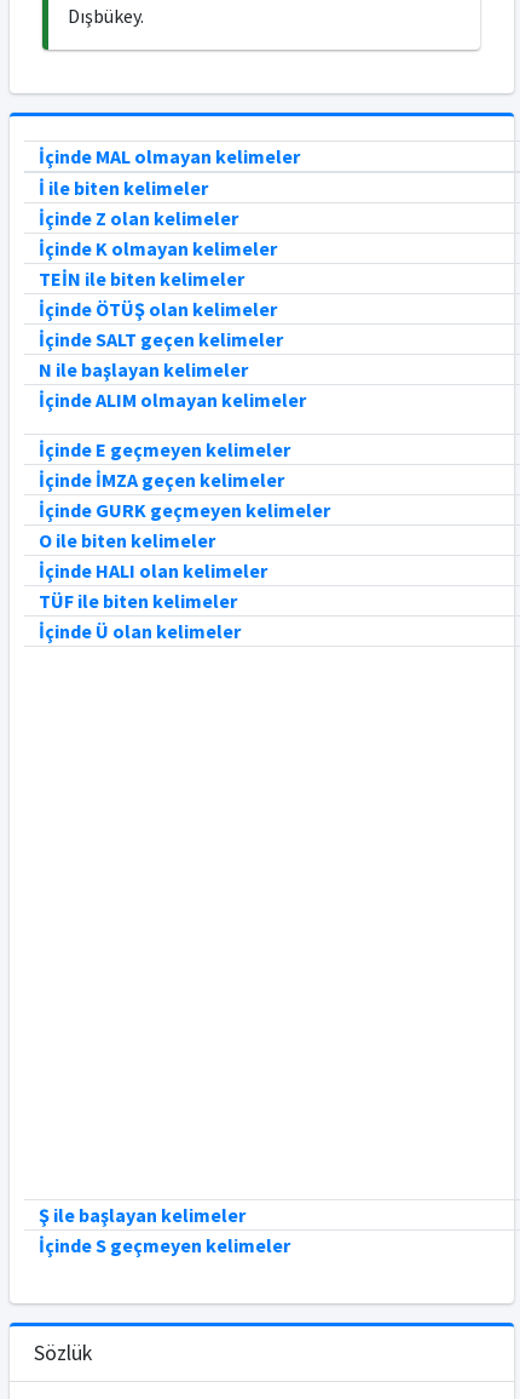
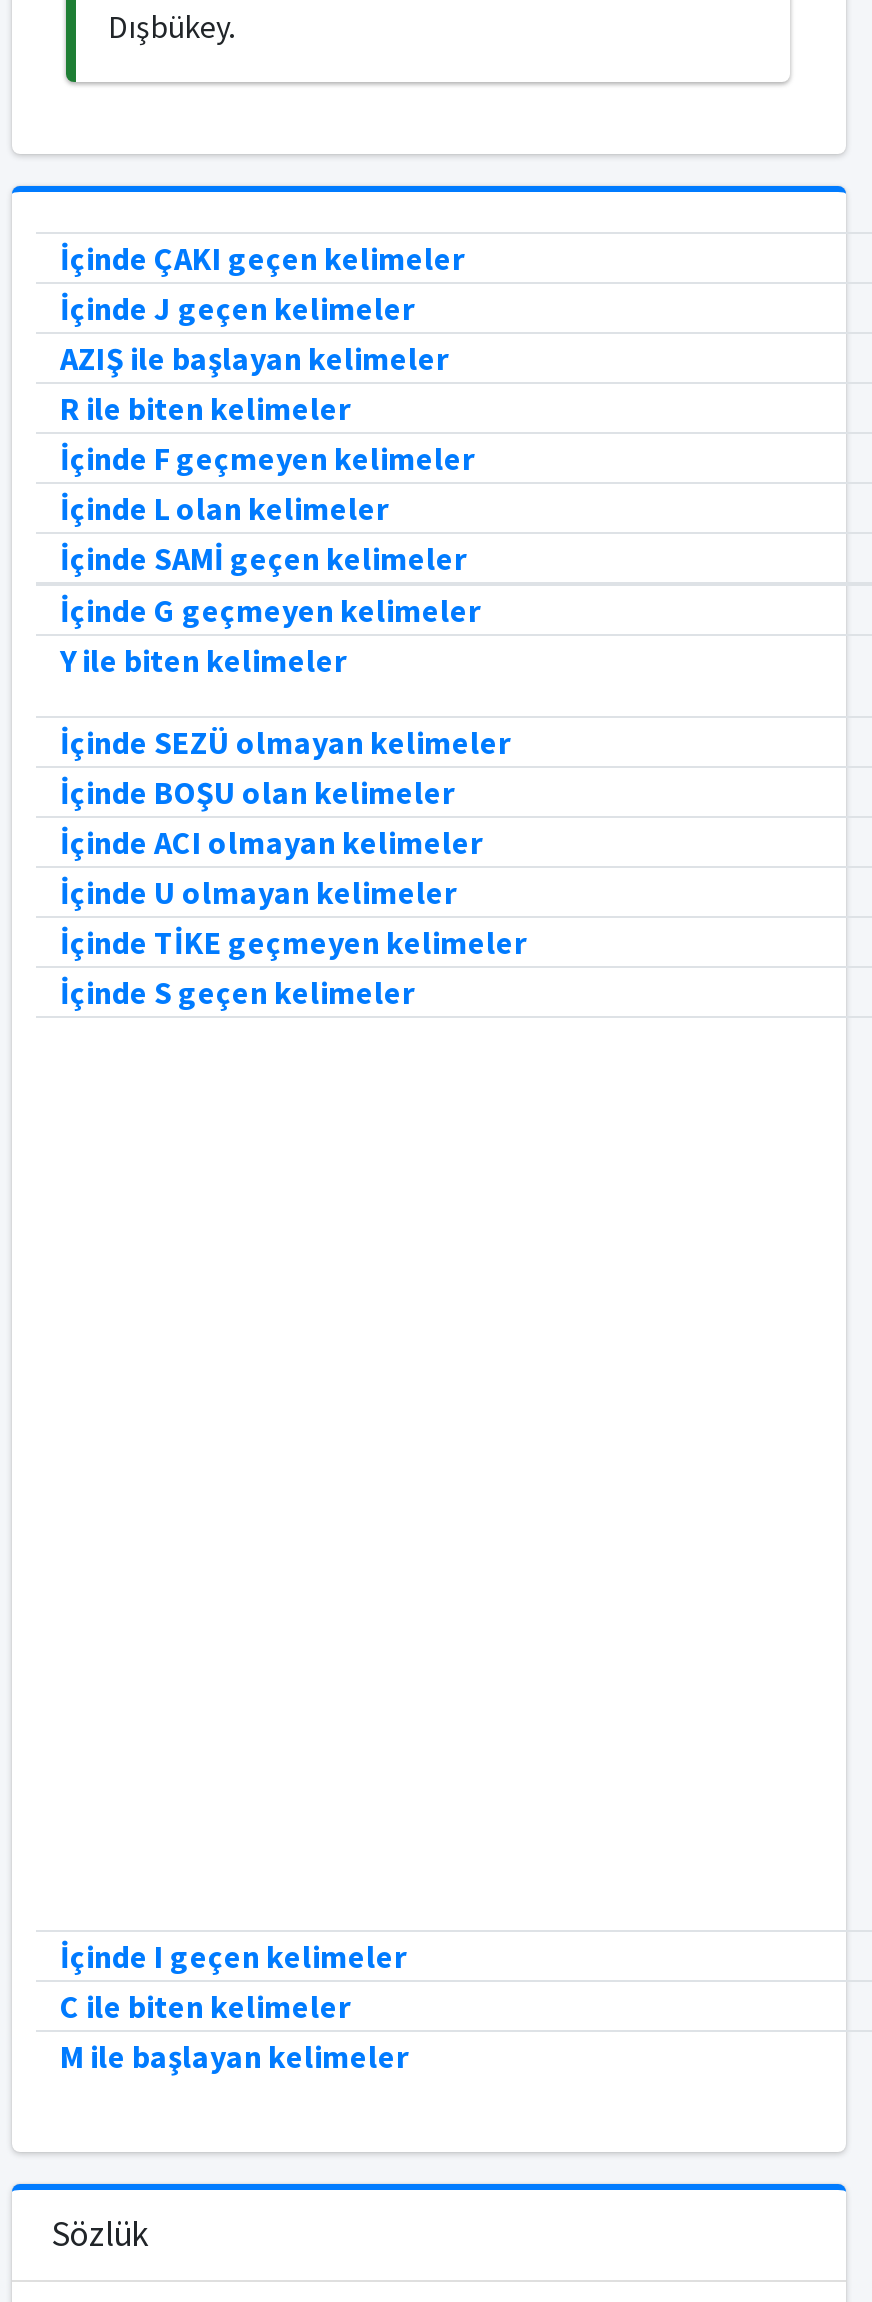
- İçinde MAL olmayan kelimeler
+ İçinde ÇAKI geçen kelimeler

- İ ile biten kelimeler
+ İçinde J geçen kelimeler

- İçinde Z olan kelimeler
+ AZIŞ ile başlayan kelimeler

- İçinde K olmayan kelimeler
+ R ile biten kelimeler

- TEİN ile biten kelimeler
+ İçinde F geçmeyen kelimeler

- İçinde ÖTÜŞ olan kelimeler
+ İçinde L olan kelimeler

- İçinde SALT geçen kelimeler
+ İçinde SAMİ geçen kelimeler

- N ile başlayan kelimeler
+ İçinde G geçmeyen kelimeler

- İçinde ALIM olmayan kelimeler
+ Y ile biten kelimeler

- İçinde E geçmeyen kelimeler
+ İçinde SEZÜ olmayan kelimeler

- İçinde İMZA geçen kelimeler
+ İçinde BOŞU olan kelimeler

- İçinde GURK geçmeyen kelimeler
+ İçinde ACI olmayan kelimeler

- O ile biten kelimeler
+ İçinde U olmayan kelimeler

- İçinde HALI olan kelimeler
+ İçinde TİKE geçmeyen kelimeler

- TÜF ile biten kelimeler
+ İçinde S geçen kelimeler

- İçinde Ü olan kelimeler
+ İçinde I geçen kelimeler

- Ş ile başlayan kelimeler
+ C ile biten kelimeler

- İçinde S geçmeyen kelimeler
+ M ile başlayan kelimeler
